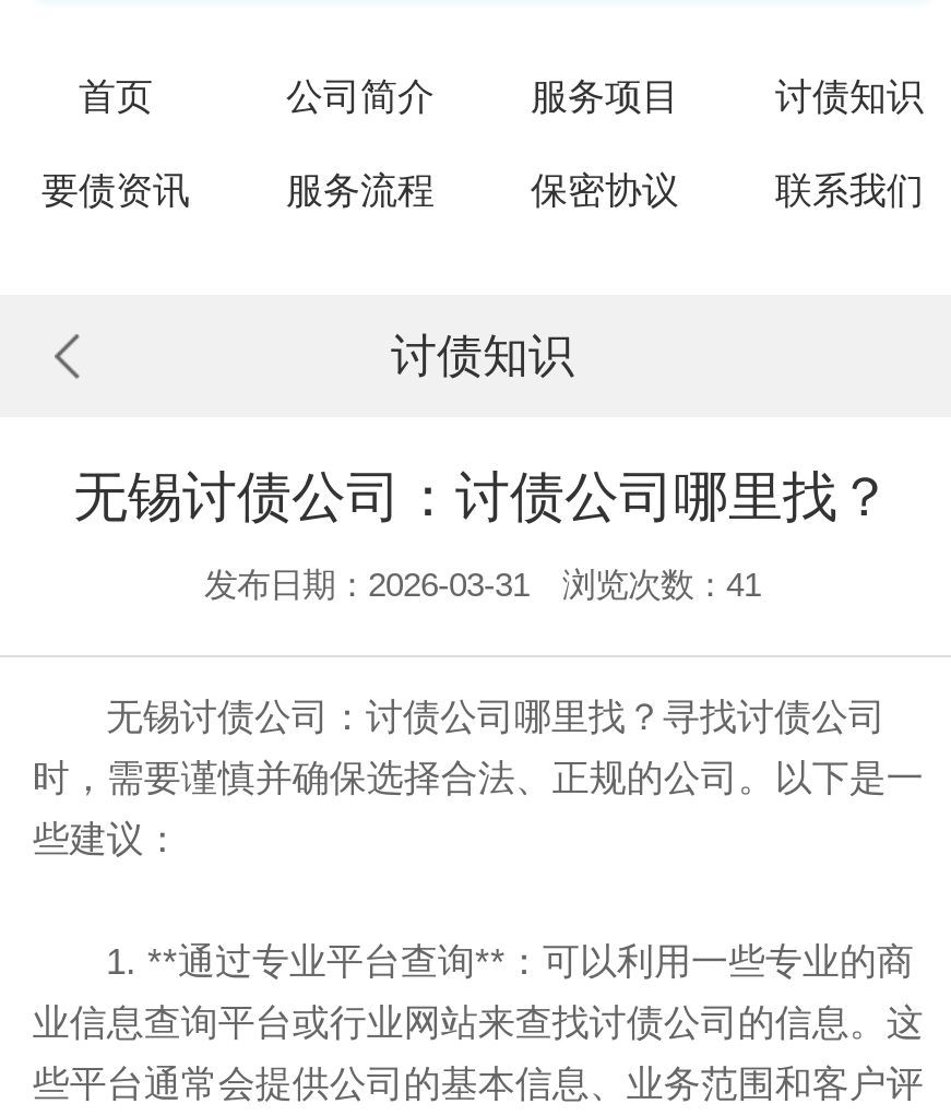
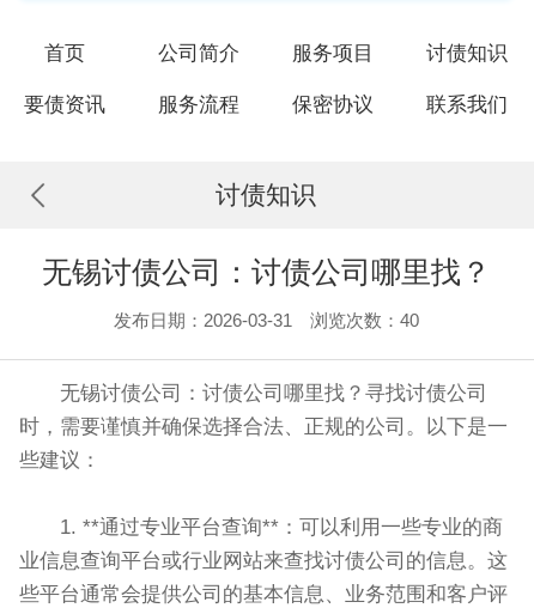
- 发布日期：2026-03-31 浏览次数：41
+ 发布日期：2026-03-31 浏览次数：40
